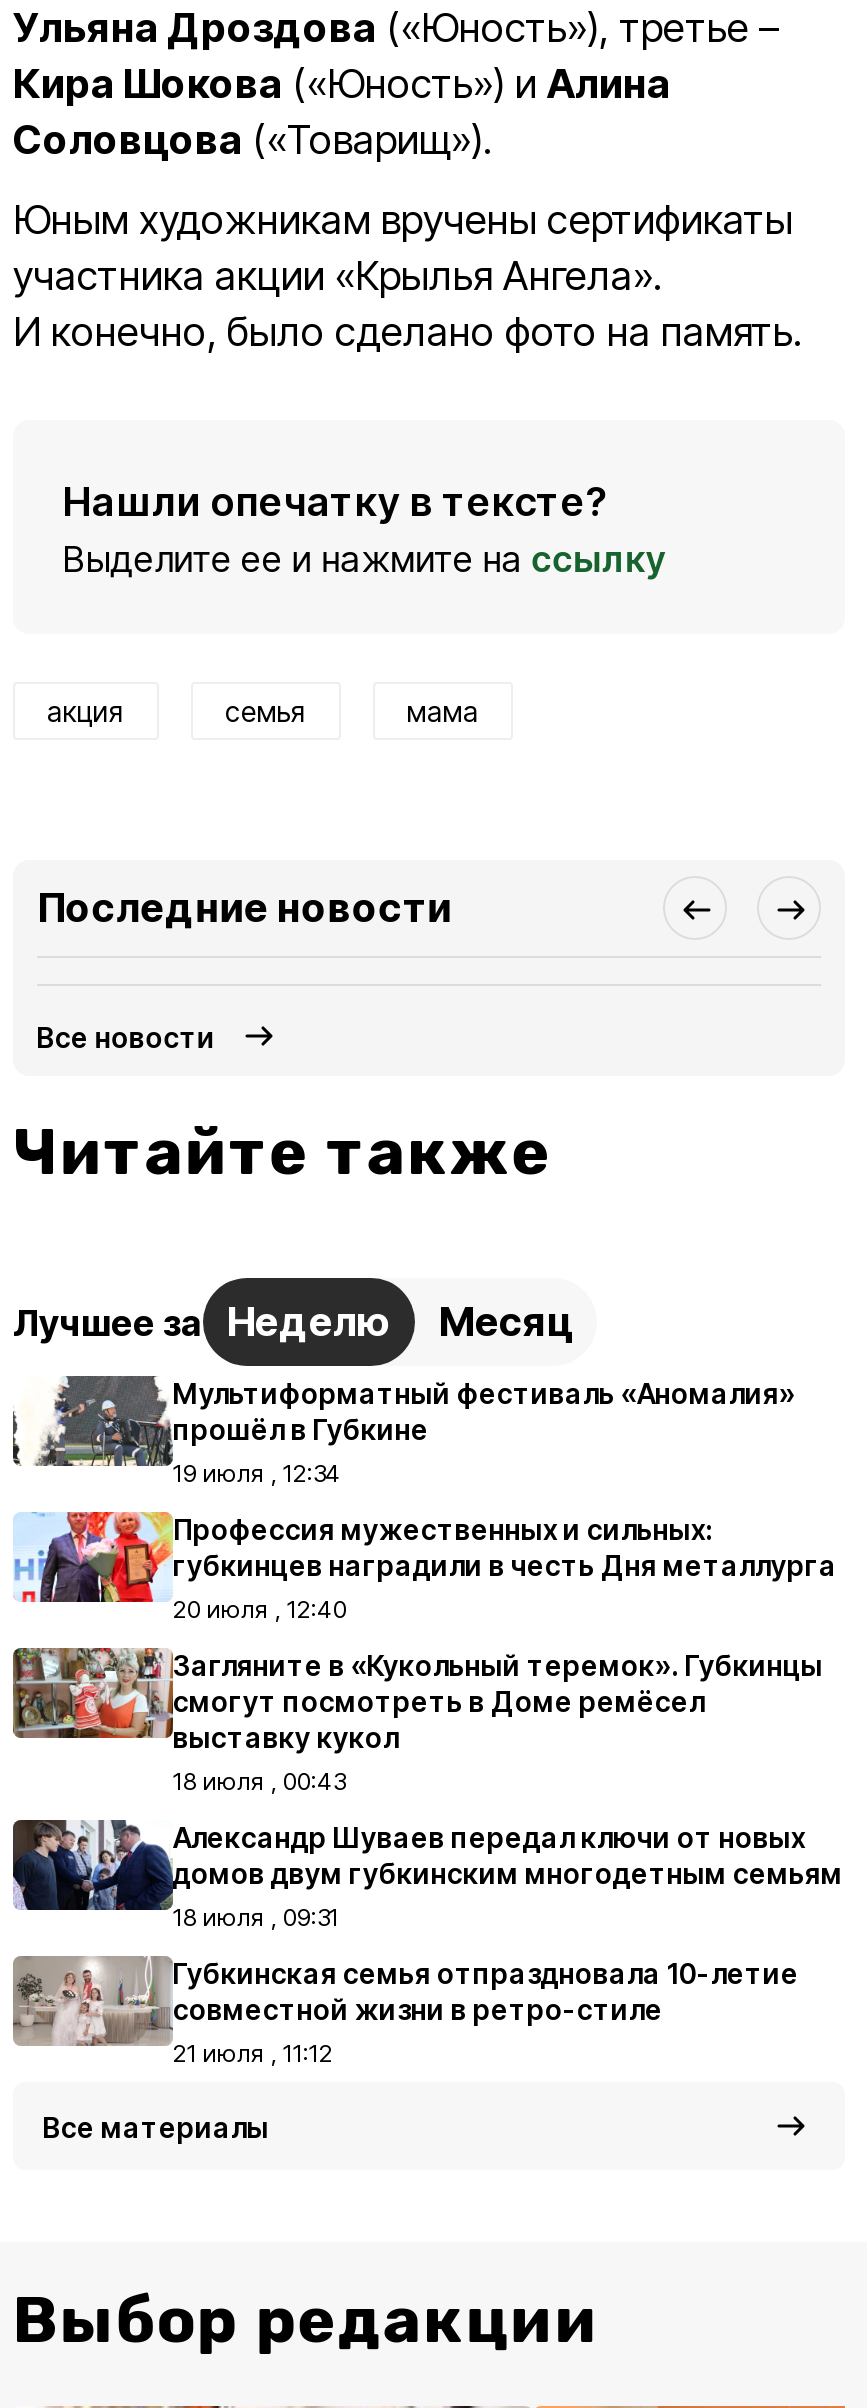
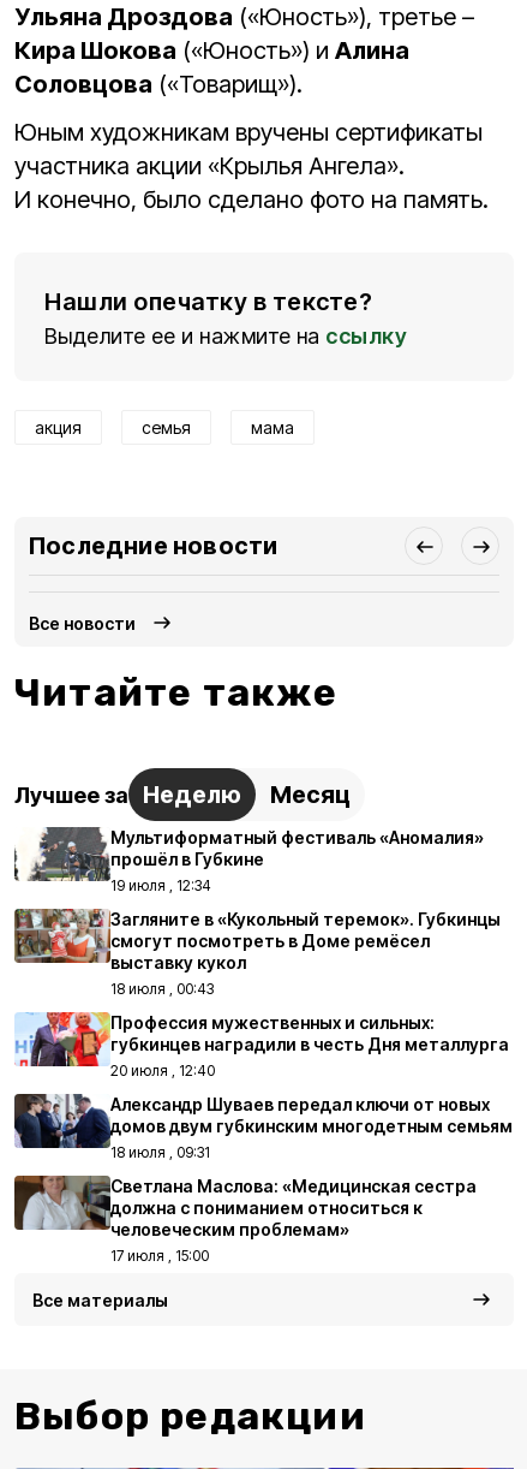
moved down: [image] | Профессия мужественных и сильных: | губкинцев наградили в честь Дня металлурга | 20 июля , 12:40

moved up: [image] | Загляните в «Кукольный теремок». Губкинцы | смогут посмотреть в Доме ремёсел | выставку кукол | 18 июля , 00:43

- [image]
- Губкинская семья отпраздновала 10-летие
- совместной жизни в ретро-стиле
- 21 июля , 11:12
+ [image]
+ Светлана Маслова: «Медицинская сестра
+ должна с пониманием относиться к
+ человеческим проблемам»
+ 17 июля , 15:00
